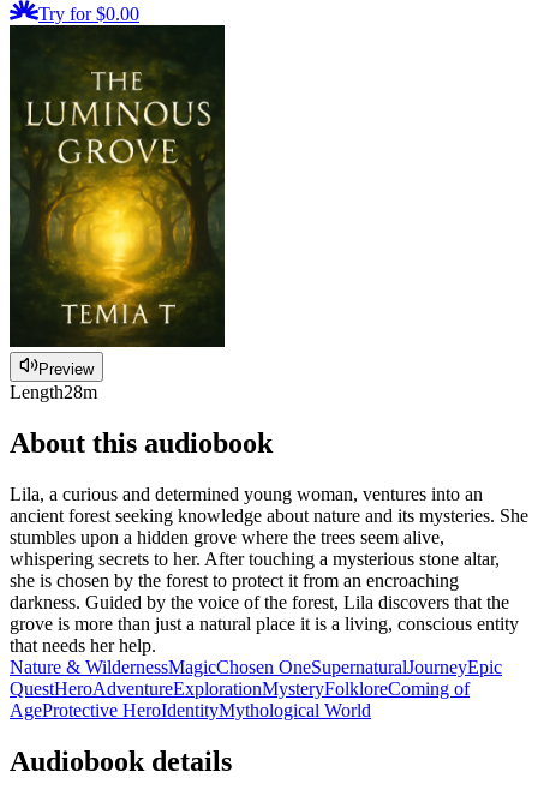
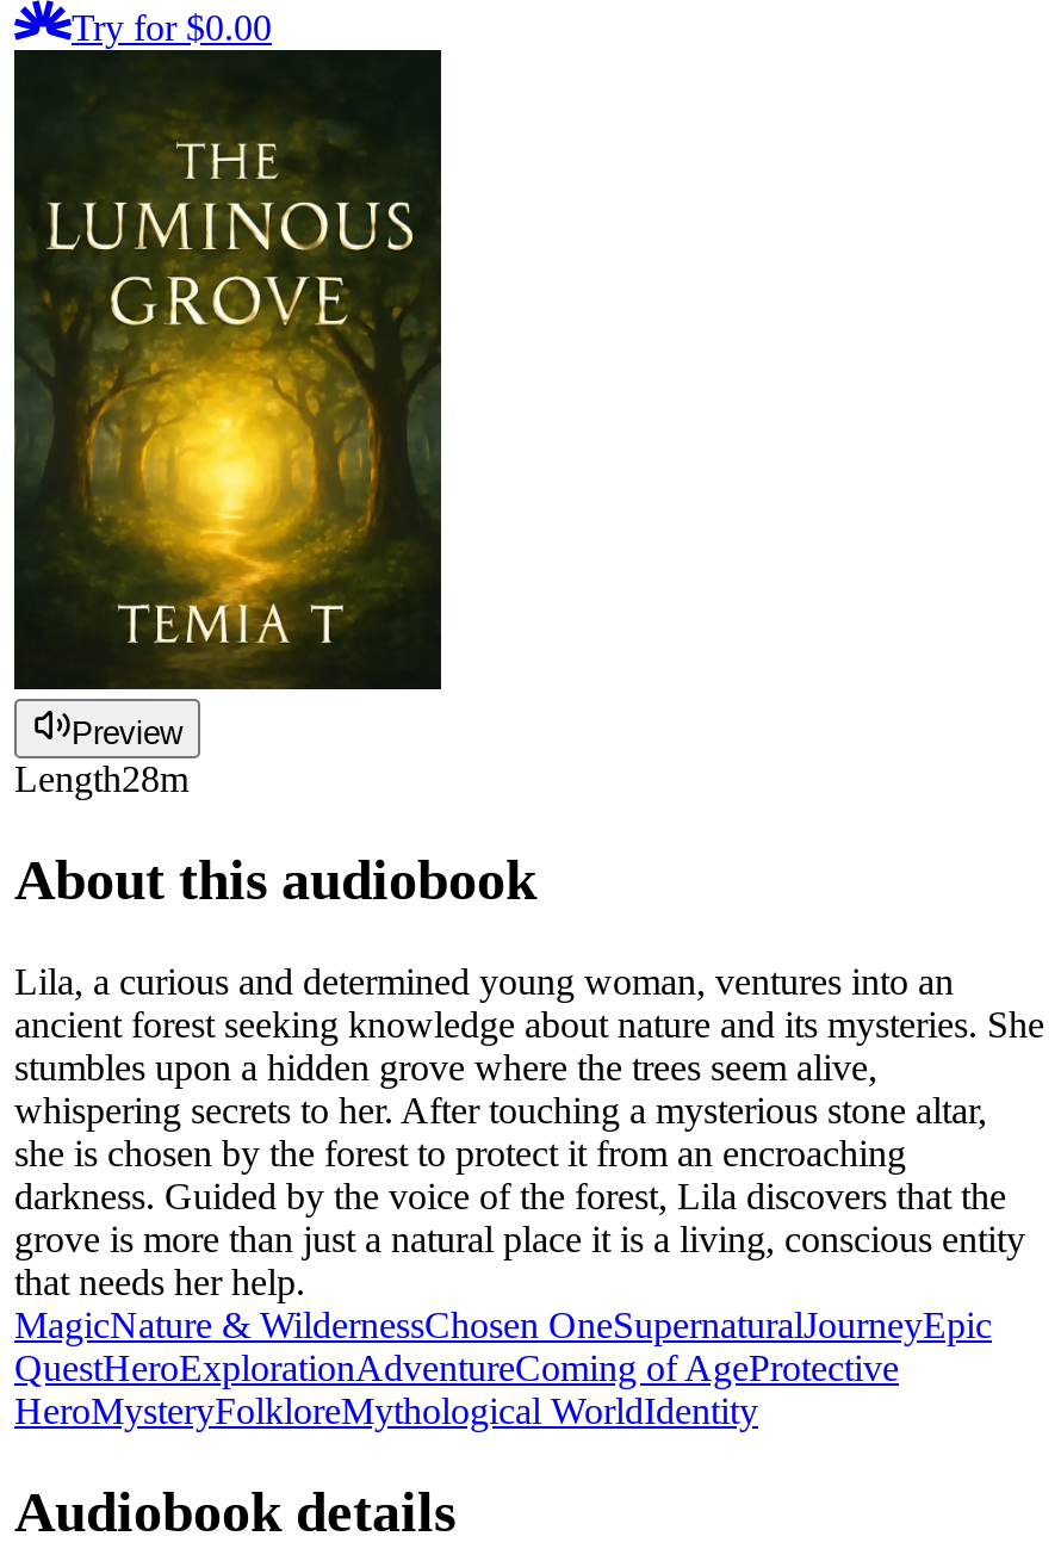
- Nature & WildernessMagicChosen OneSupernaturalJourneyEpic
- QuestHeroAdventureExplorationMysteryFolkloreComing of
- AgeProtective HeroIdentityMythological World
+ MagicNature & WildernessChosen OneSupernaturalJourneyEpic
+ QuestHeroExplorationAdventureComing of AgeProtective
+ HeroMysteryFolkloreMythological WorldIdentity
